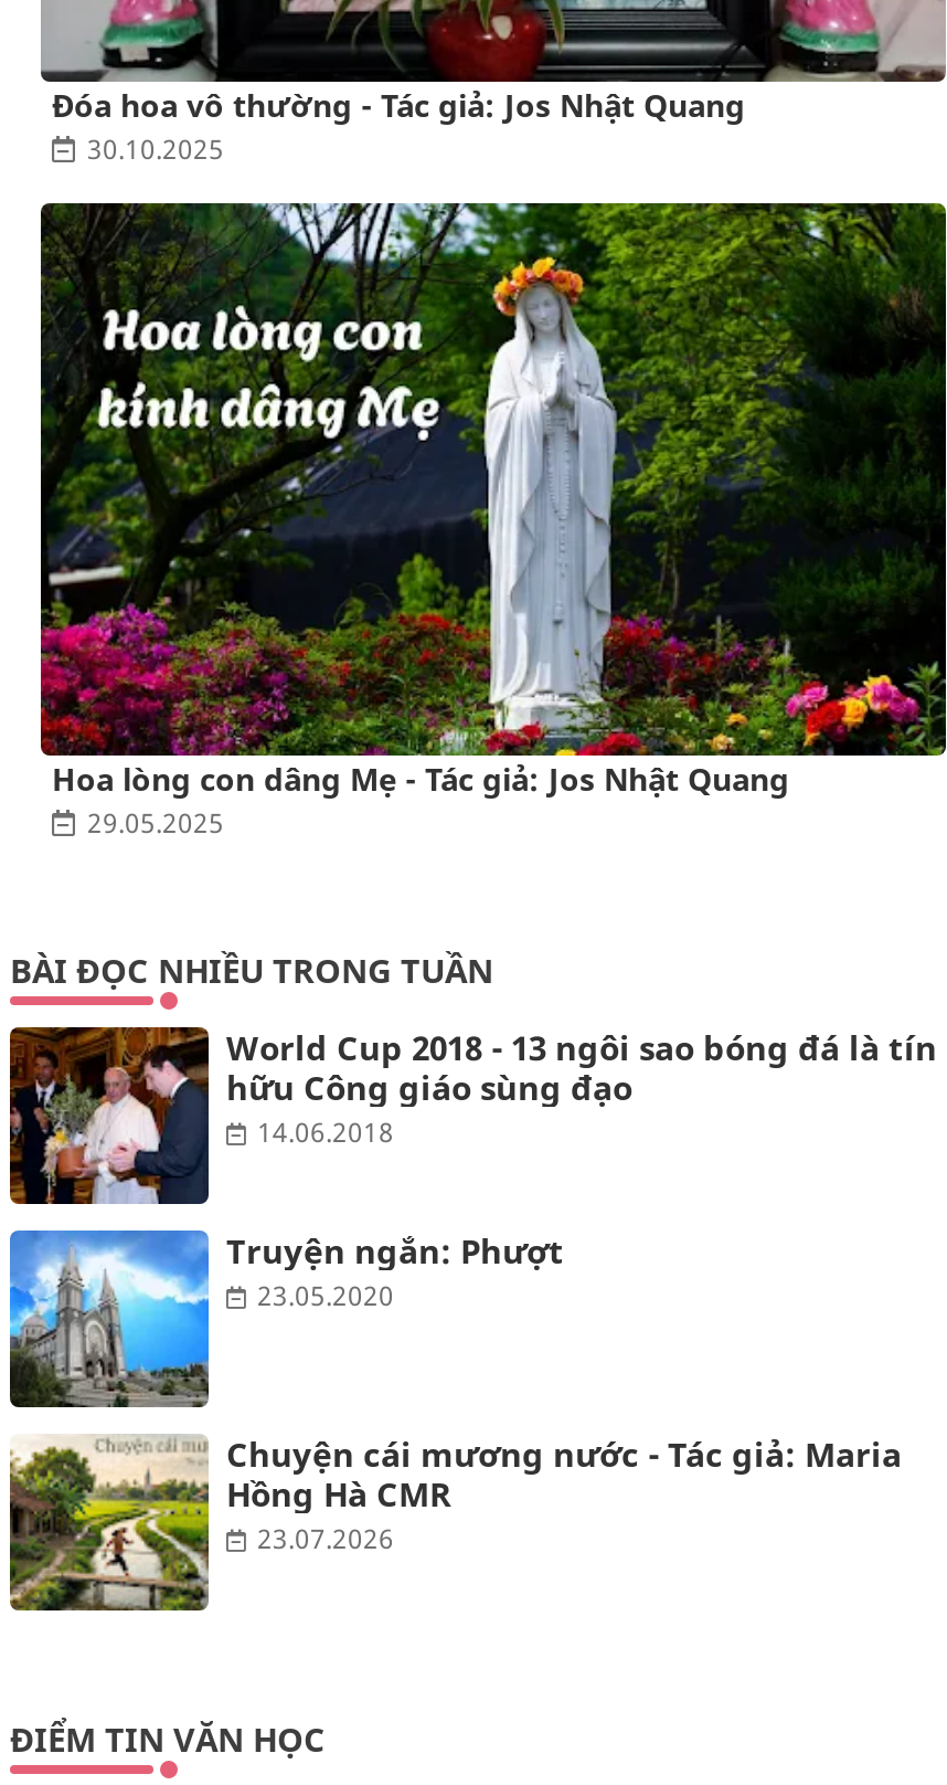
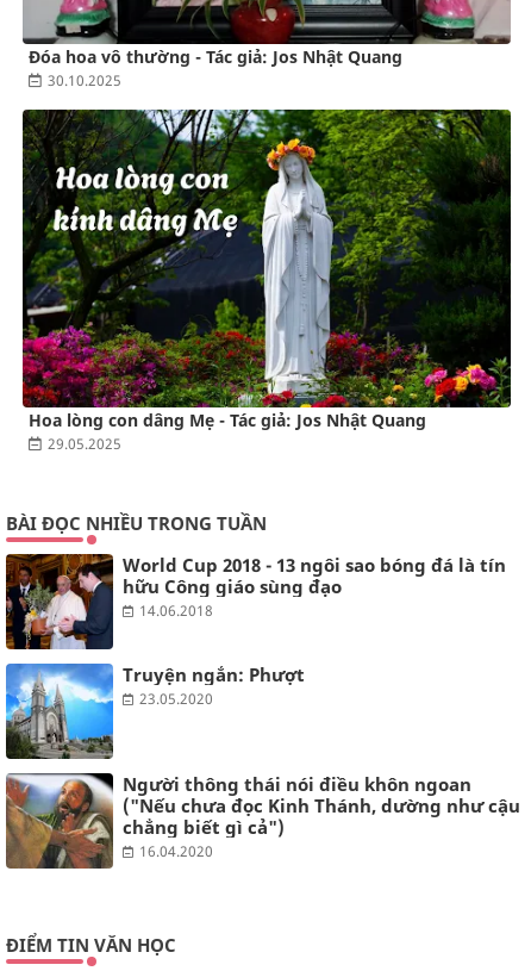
- [image]
- Chuyện cái mương nước - Tác giả: Maria
- Hồng Hà CMR
- 23.07.2026
+ [image]
+ Người thông thái nói điều khôn ngoan
+ ("Nếu chưa đọc Kinh Thánh, dường như cậu
+ chẳng biết gì cả")
+ 16.04.2020
